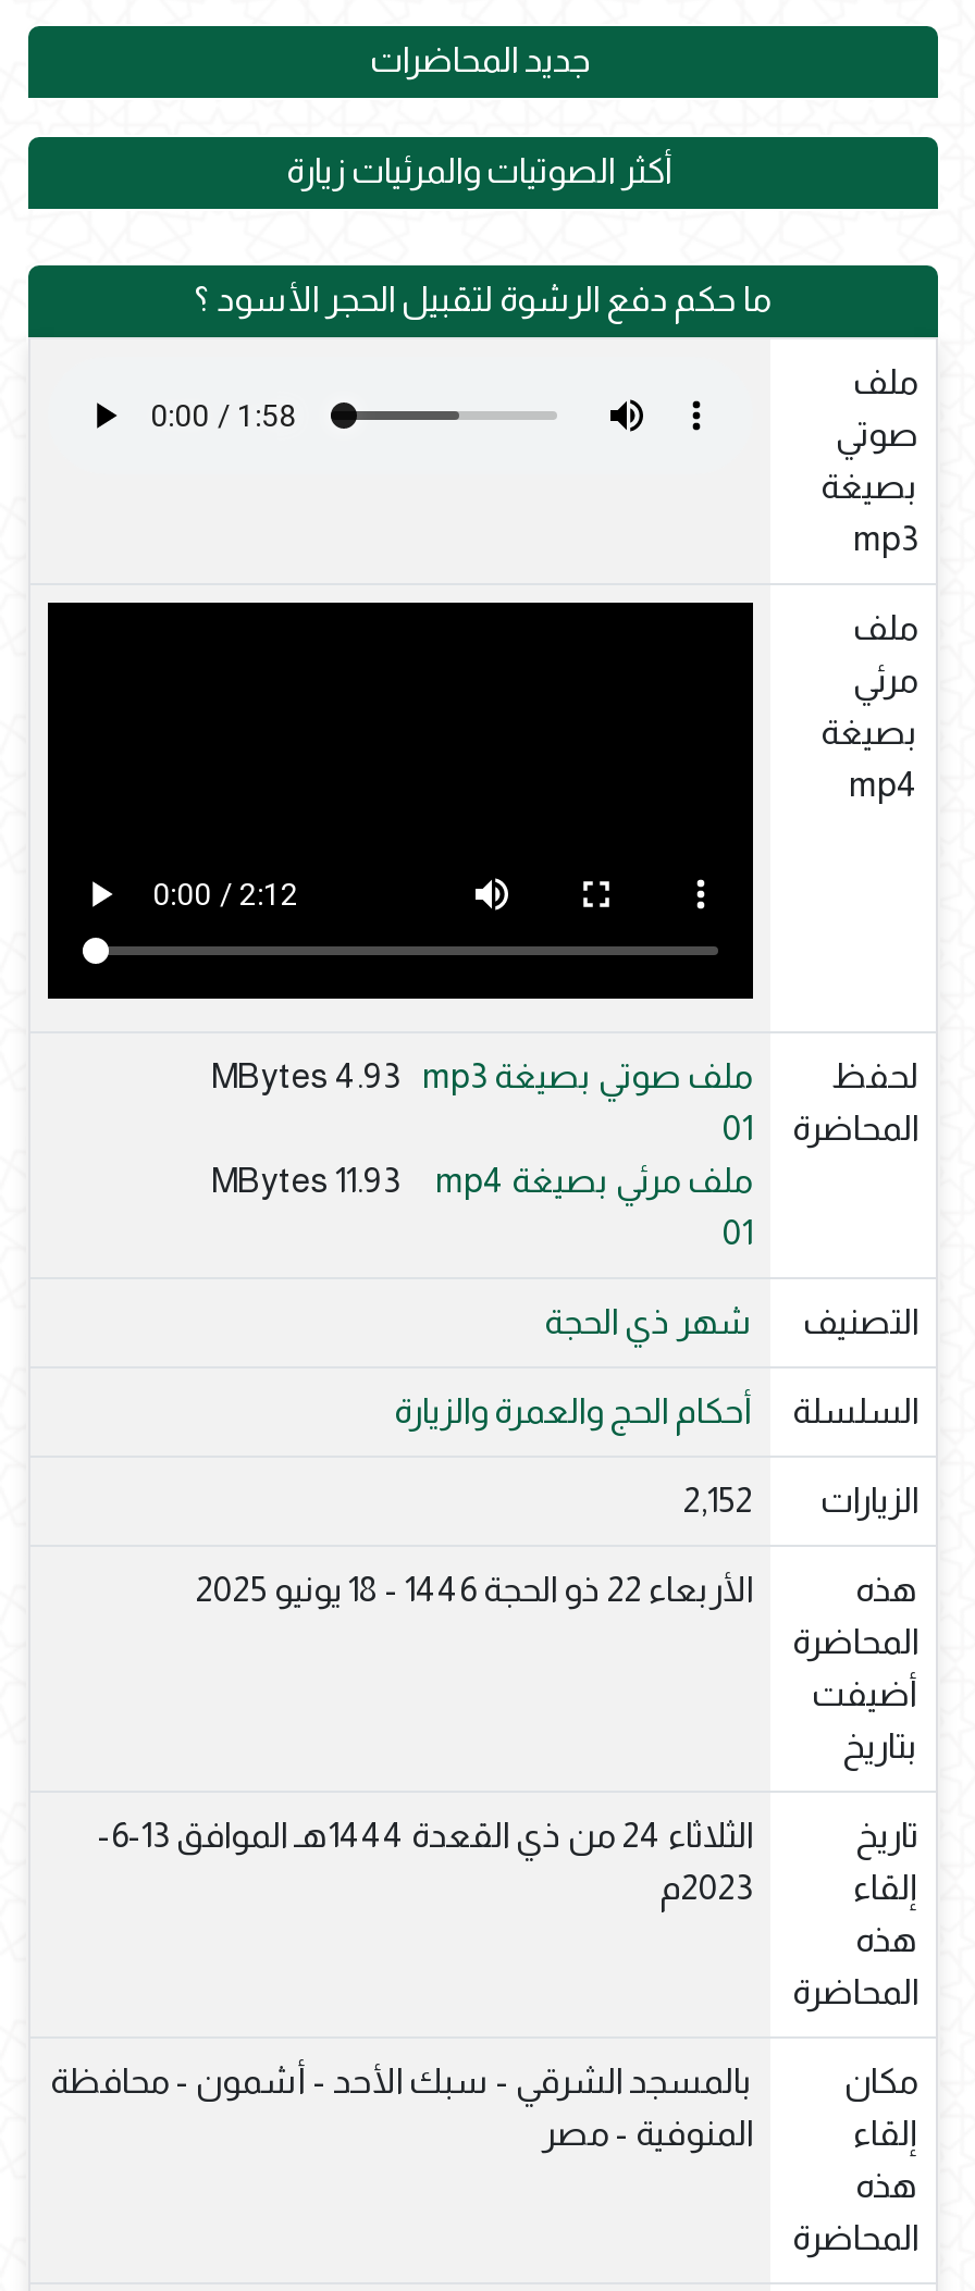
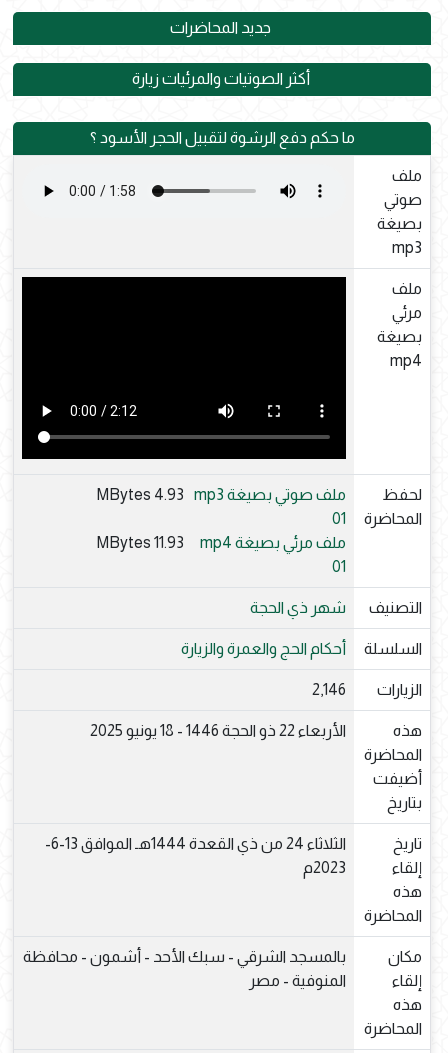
- الزيارات 2,152
+ الزيارات 2,146
